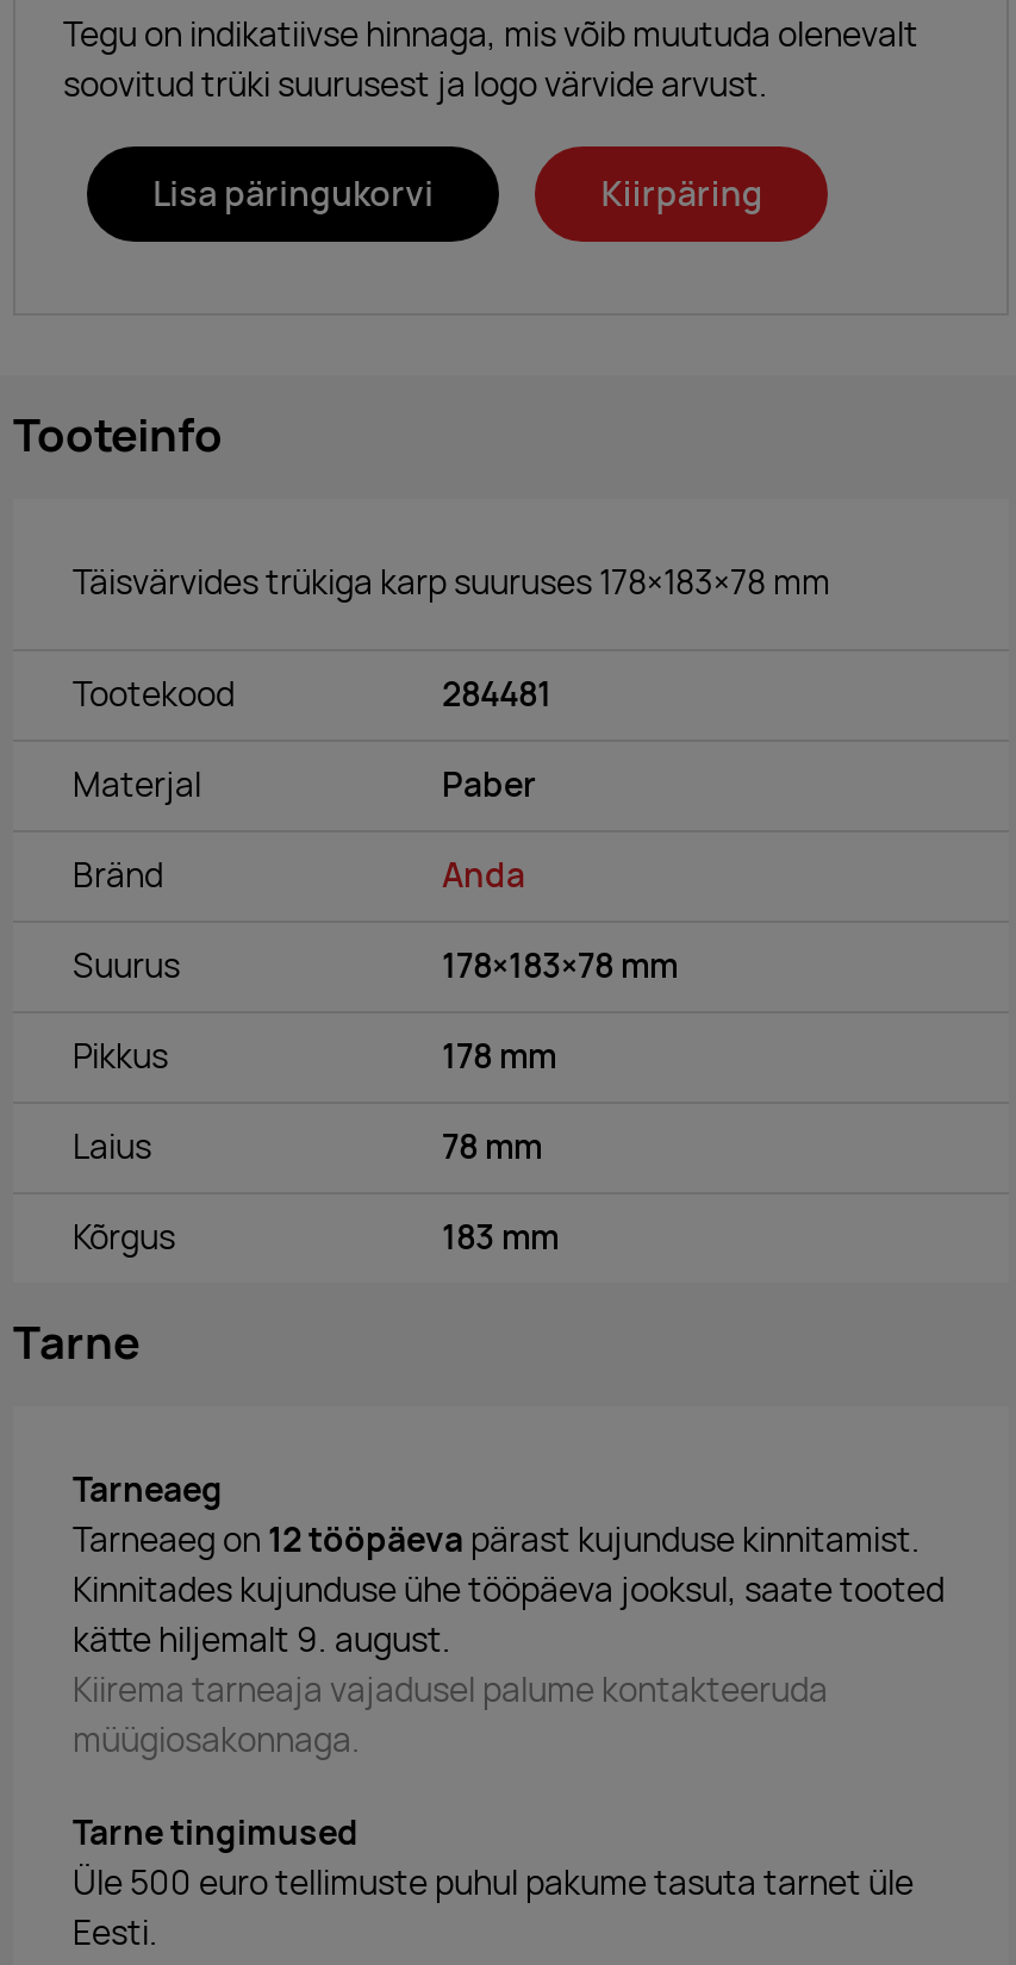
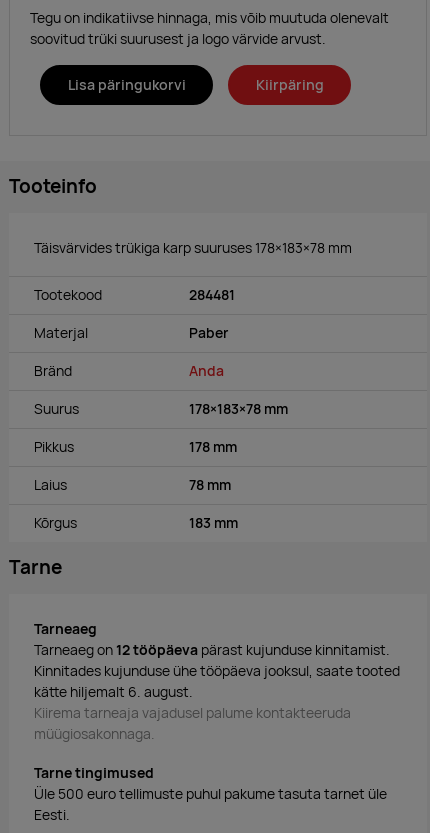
- kätte hiljemalt 9. august.
+ kätte hiljemalt 6. august.
